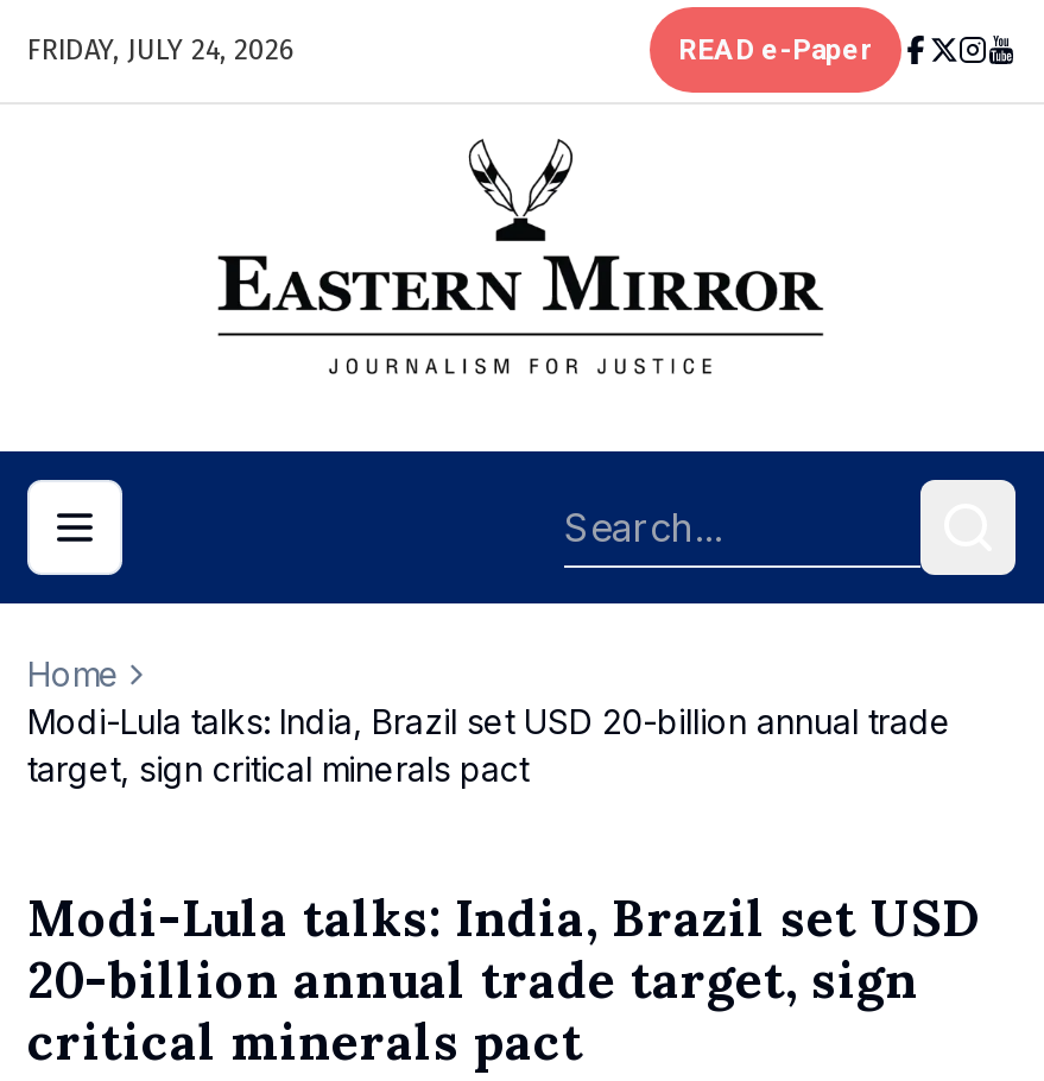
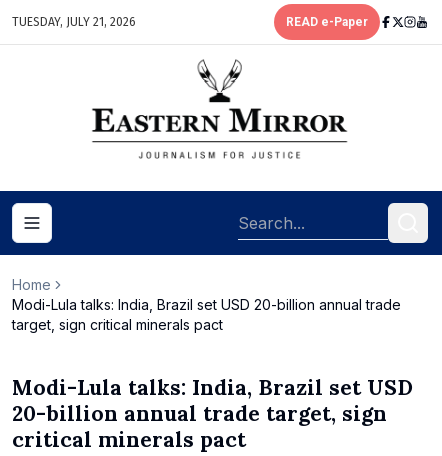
- FRIDAY, JULY 24, 2026
+ TUESDAY, JULY 21, 2026
